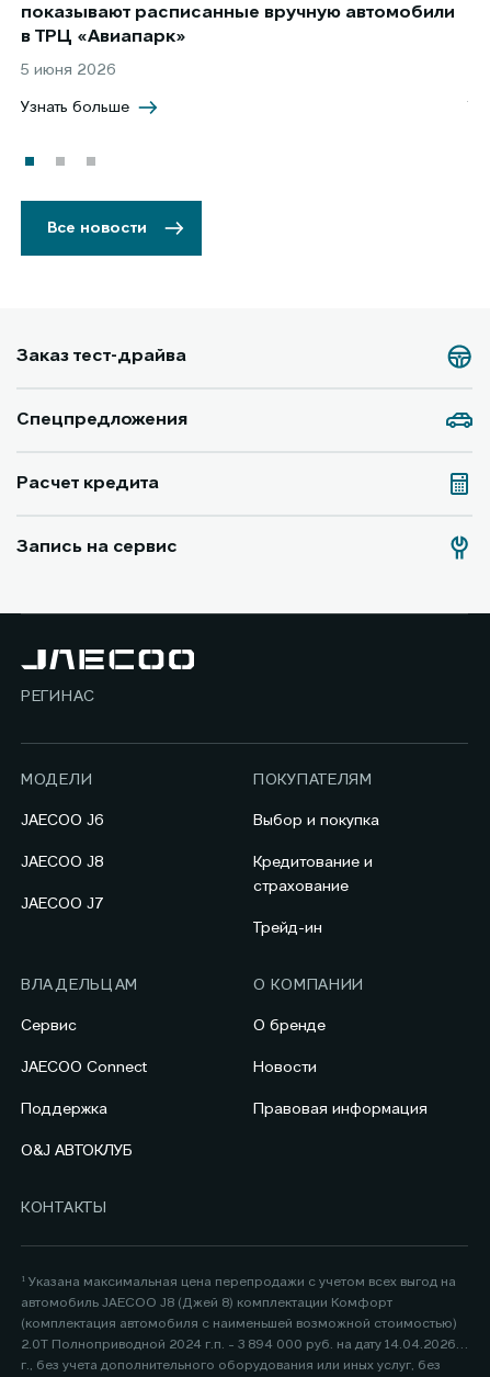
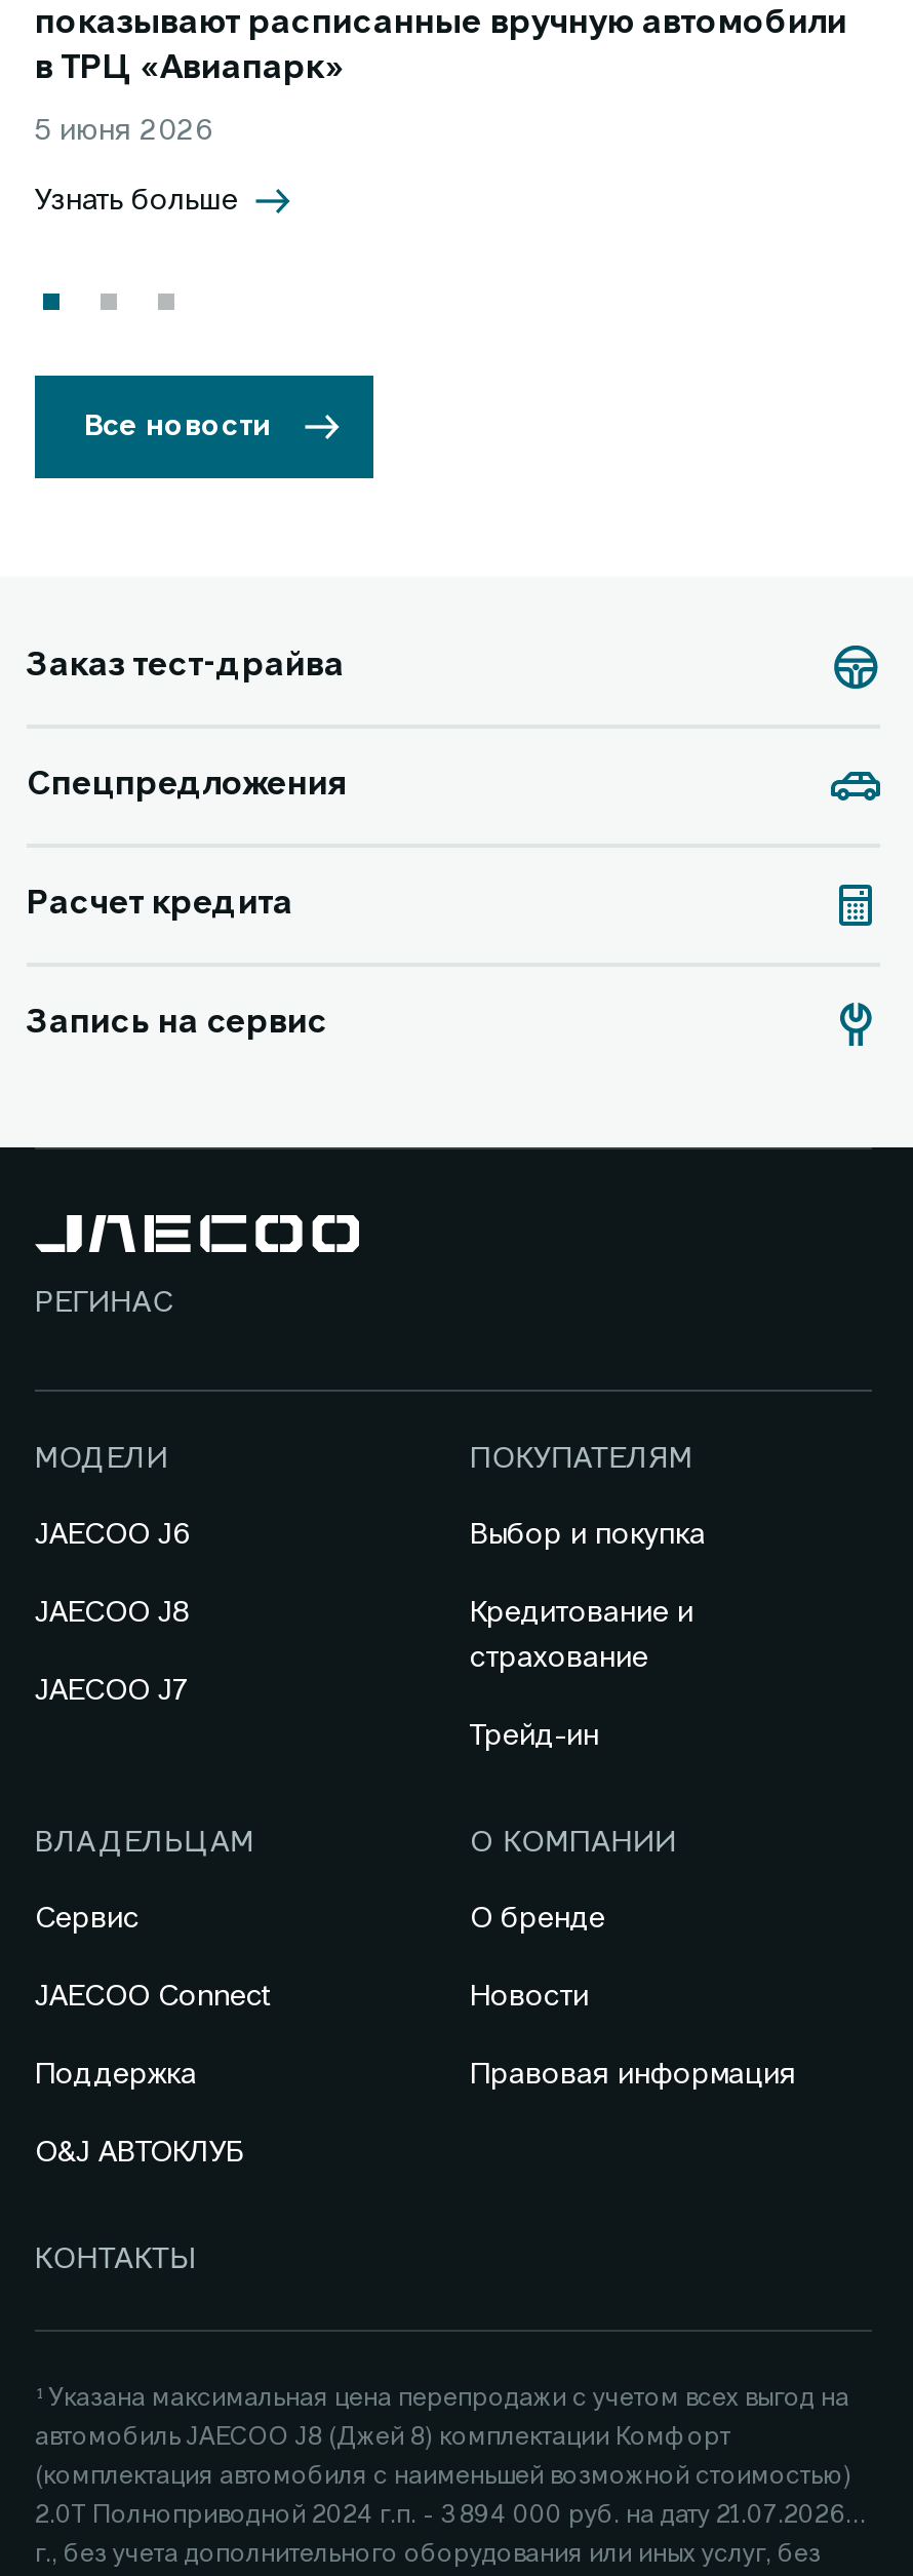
- 2.0Т Полноприводной 2024 г.п. - 3 894 000 руб. на дату 14.04.2026
+ 2.0Т Полноприводной 2024 г.п. - 3 894 000 руб. на дату 21.07.2026
